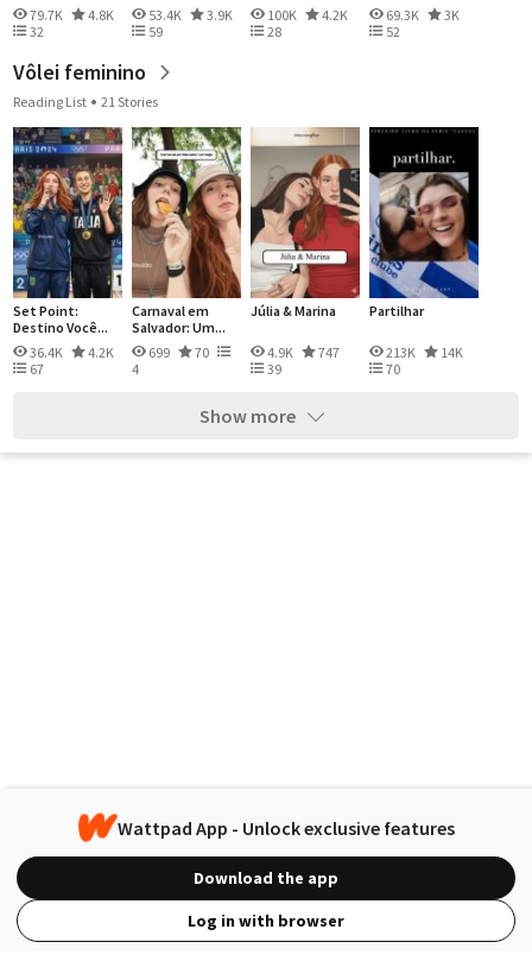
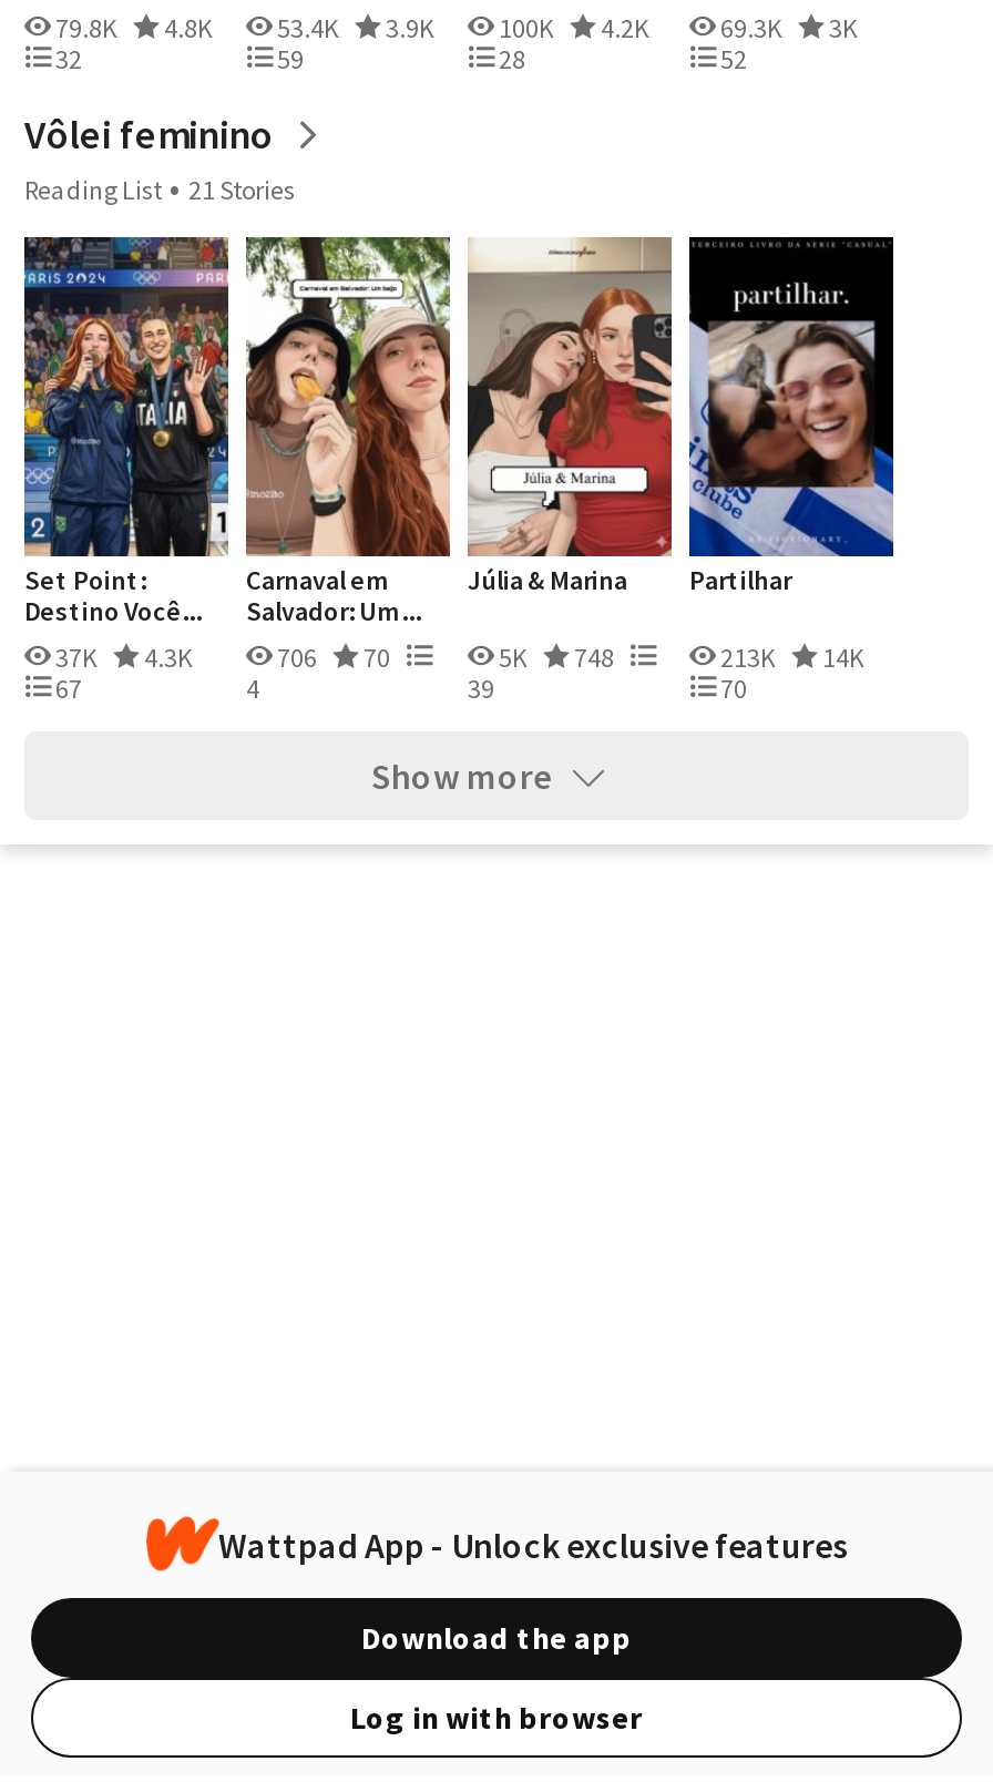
- 79.7K 4.8K 53.4K 3.9K 100K 4.2K 69.3K 3K
+ 79.8K 4.8K 53.4K 3.9K 100K 4.2K 69.3K 3K

- 36.4K
- 4.2K
+ 37K
+ 4.3K

- 699
+ 706

- 4.9K
- 747
+ 5K
+ 748
